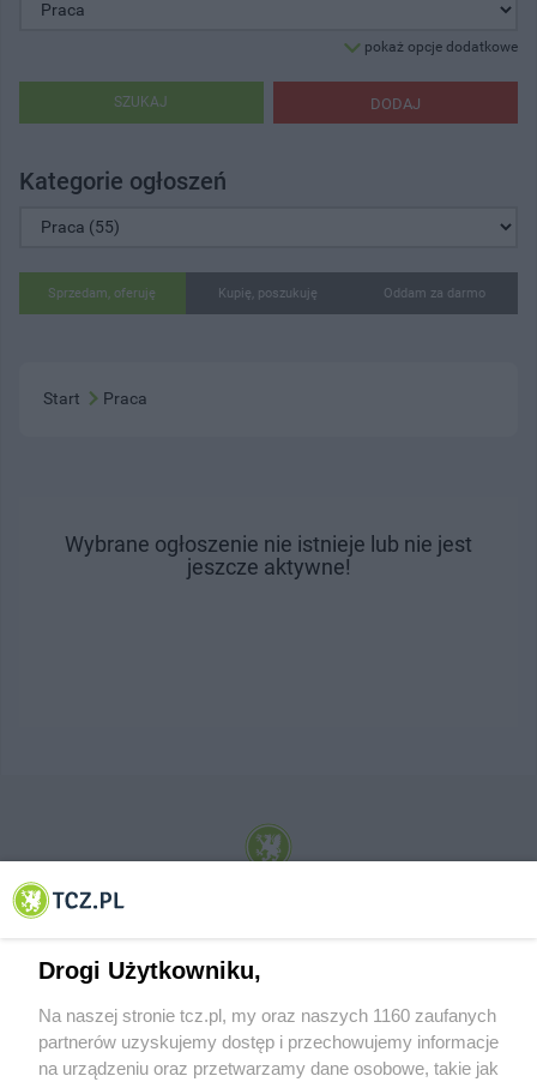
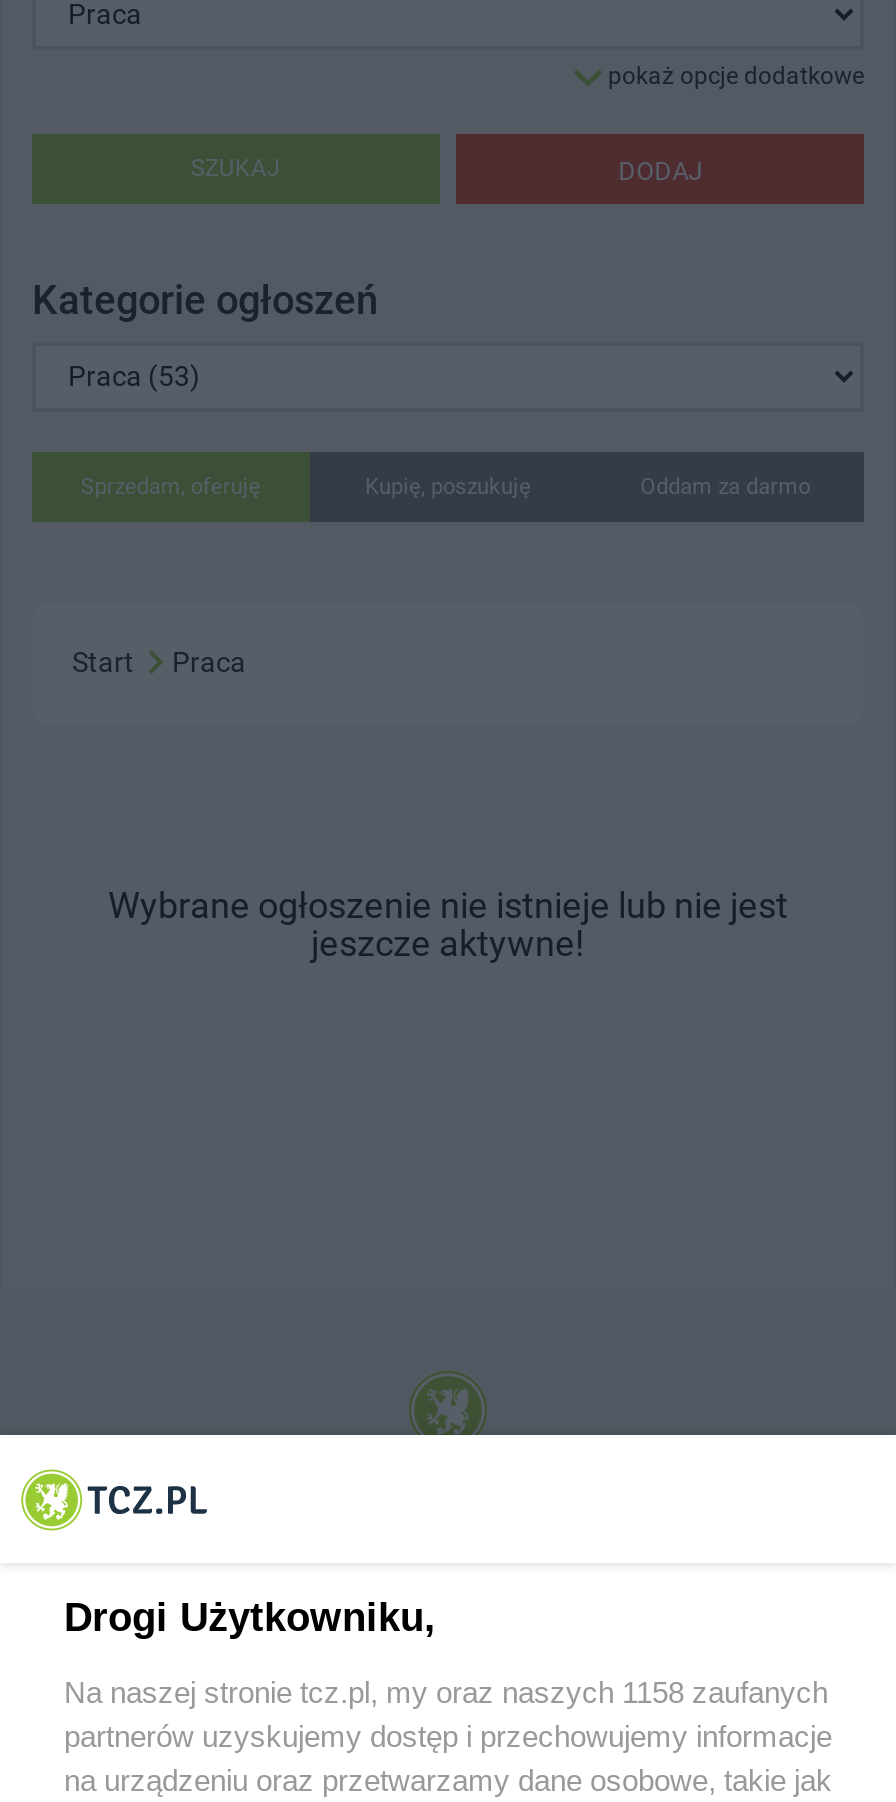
- Na naszej stronie tcz.pl, my oraz naszych 1160 zaufanych
+ Na naszej stronie tcz.pl, my oraz naszych 1158 zaufanych
